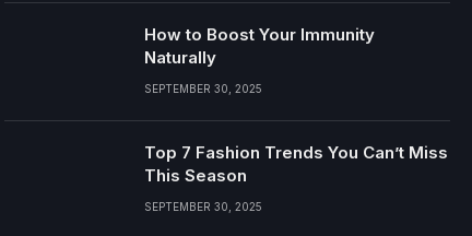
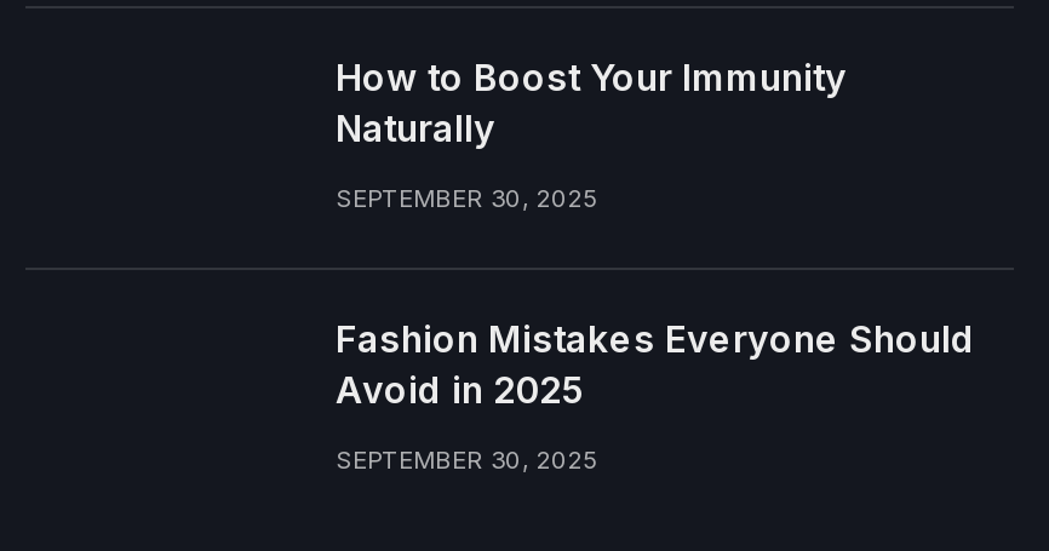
- Top 7 Fashion Trends You Can’t Miss
- This Season
+ Fashion Mistakes Everyone Should
+ Avoid in 2025
